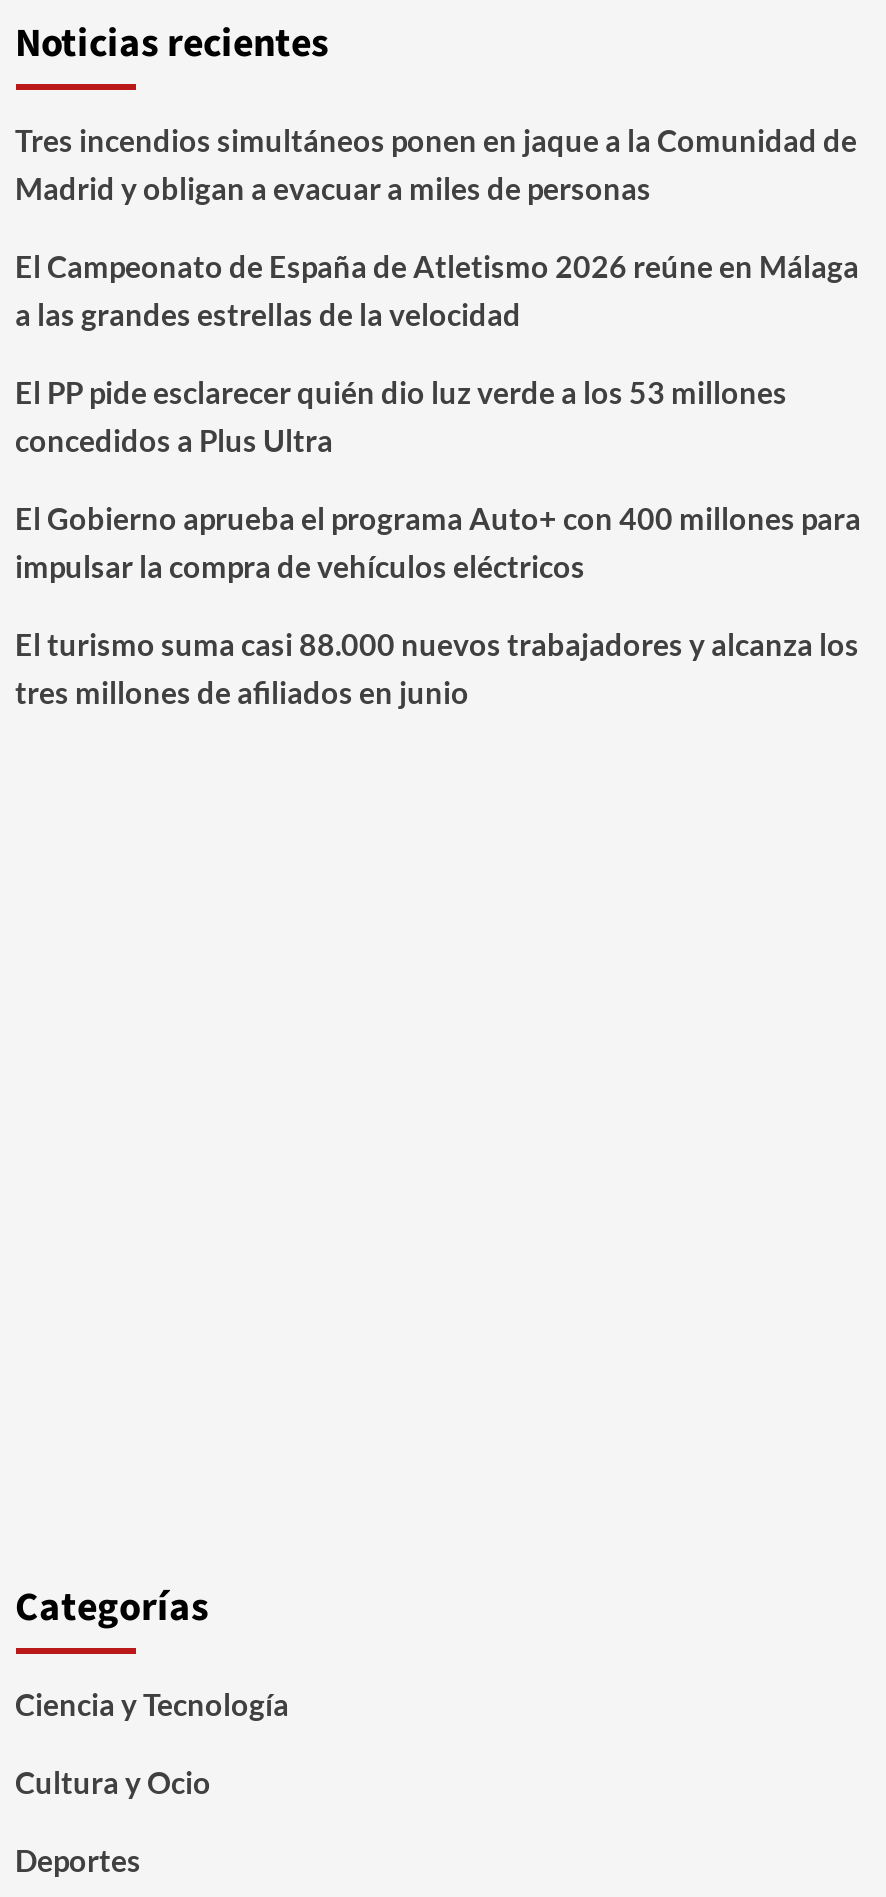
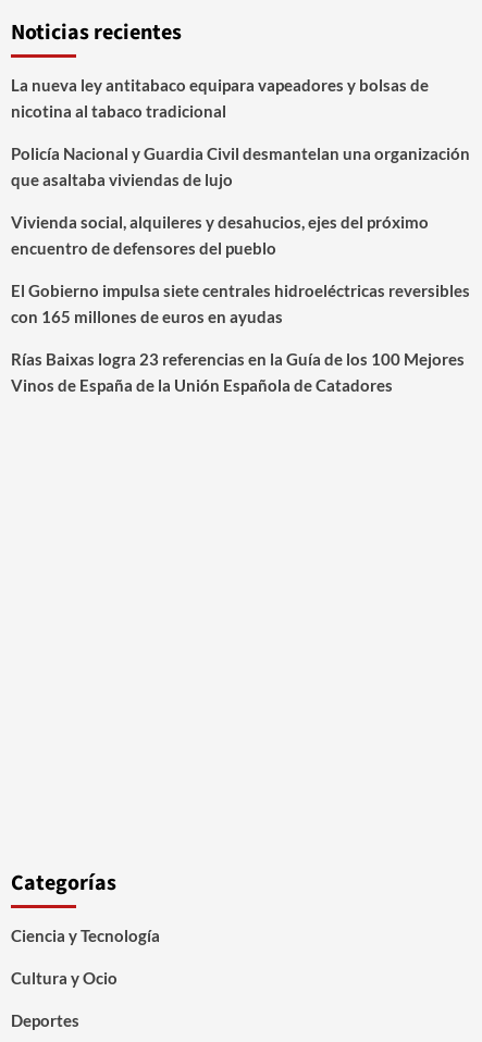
- Tres incendios simultáneos ponen en jaque a la Comunidad de
- Madrid y obligan a evacuar a miles de personas
+ La nueva ley antitabaco equipara vapeadores y bolsas de
+ nicotina al tabaco tradicional

- El Campeonato de España de Atletismo 2026 reúne en Málaga
- a las grandes estrellas de la velocidad
+ Policía Nacional y Guardia Civil desmantelan una organización
+ que asaltaba viviendas de lujo

- El PP pide esclarecer quién dio luz verde a los 53 millones
- concedidos a Plus Ultra
+ Vivienda social, alquileres y desahucios, ejes del próximo
+ encuentro de defensores del pueblo

- El Gobierno aprueba el programa Auto+ con 400 millones para
- impulsar la compra de vehículos eléctricos
+ El Gobierno impulsa siete centrales hidroeléctricas reversibles
+ con 165 millones de euros en ayudas

- El turismo suma casi 88.000 nuevos trabajadores y alcanza los
- tres millones de afiliados en junio
+ Rías Baixas logra 23 referencias en la Guía de los 100 Mejores
+ Vinos de España de la Unión Española de Catadores
